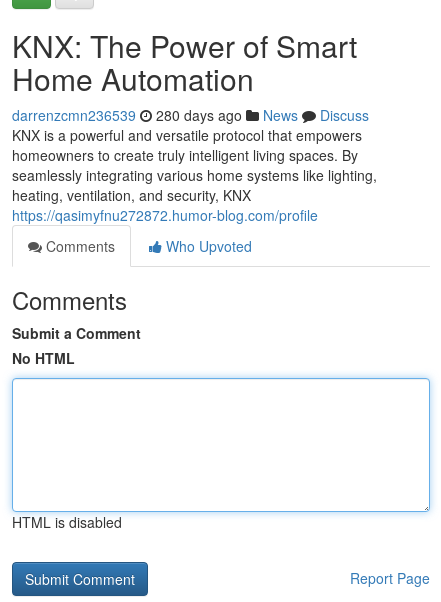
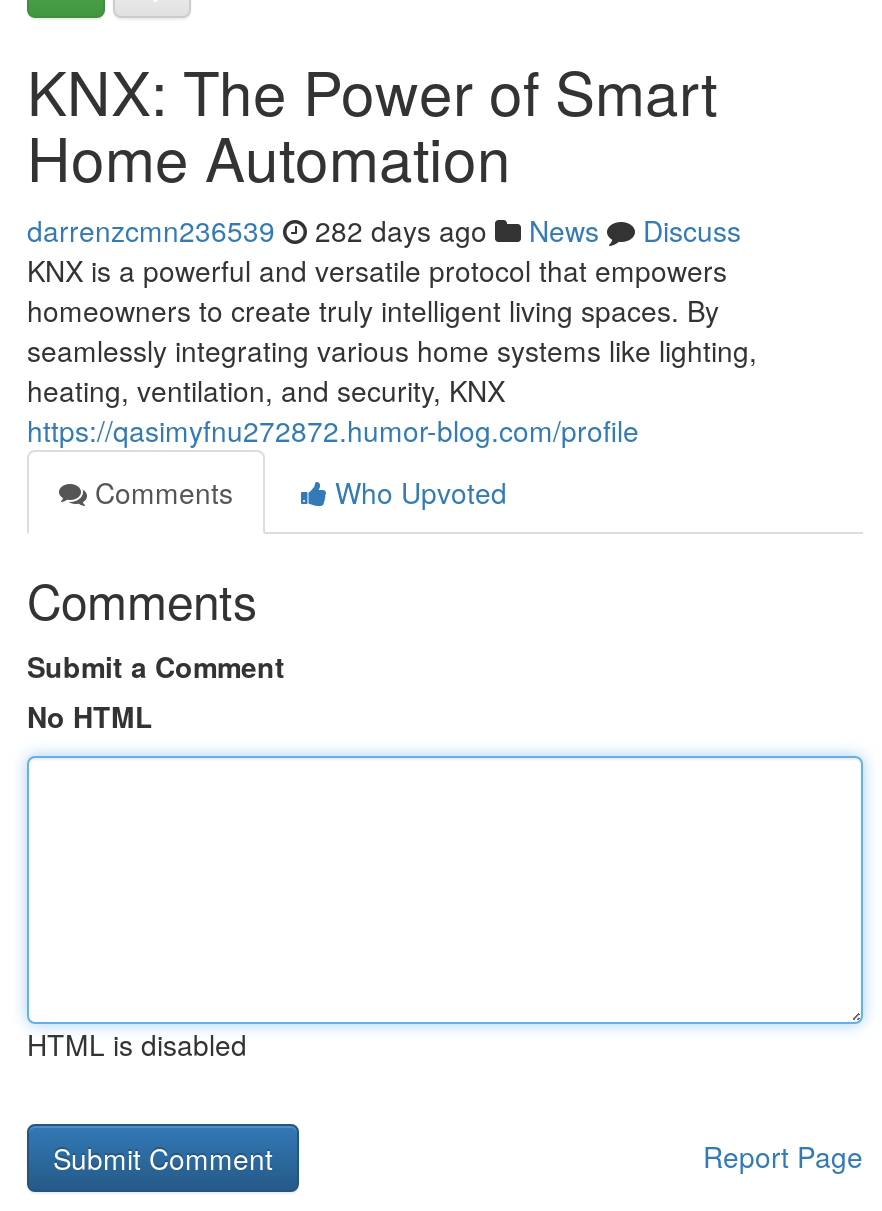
- darrenzcmn236539 280 days ago News Discuss
+ darrenzcmn236539 282 days ago News Discuss
